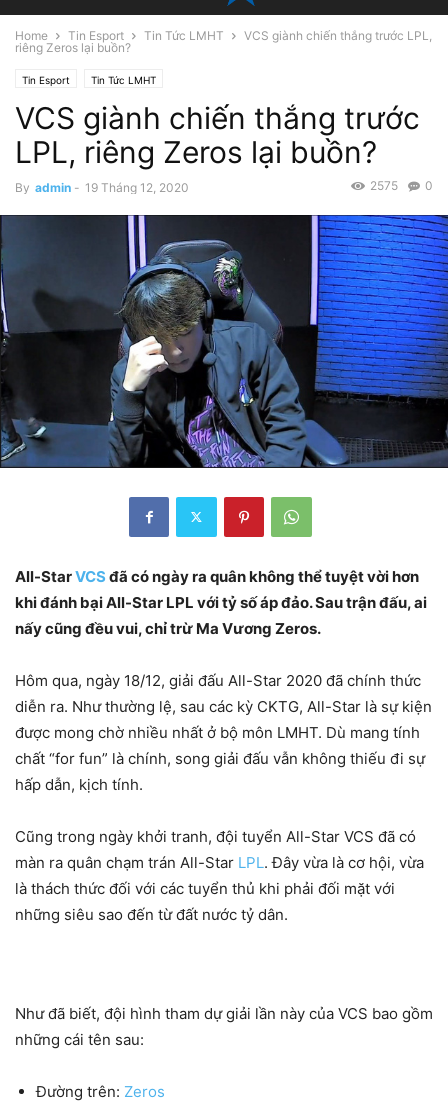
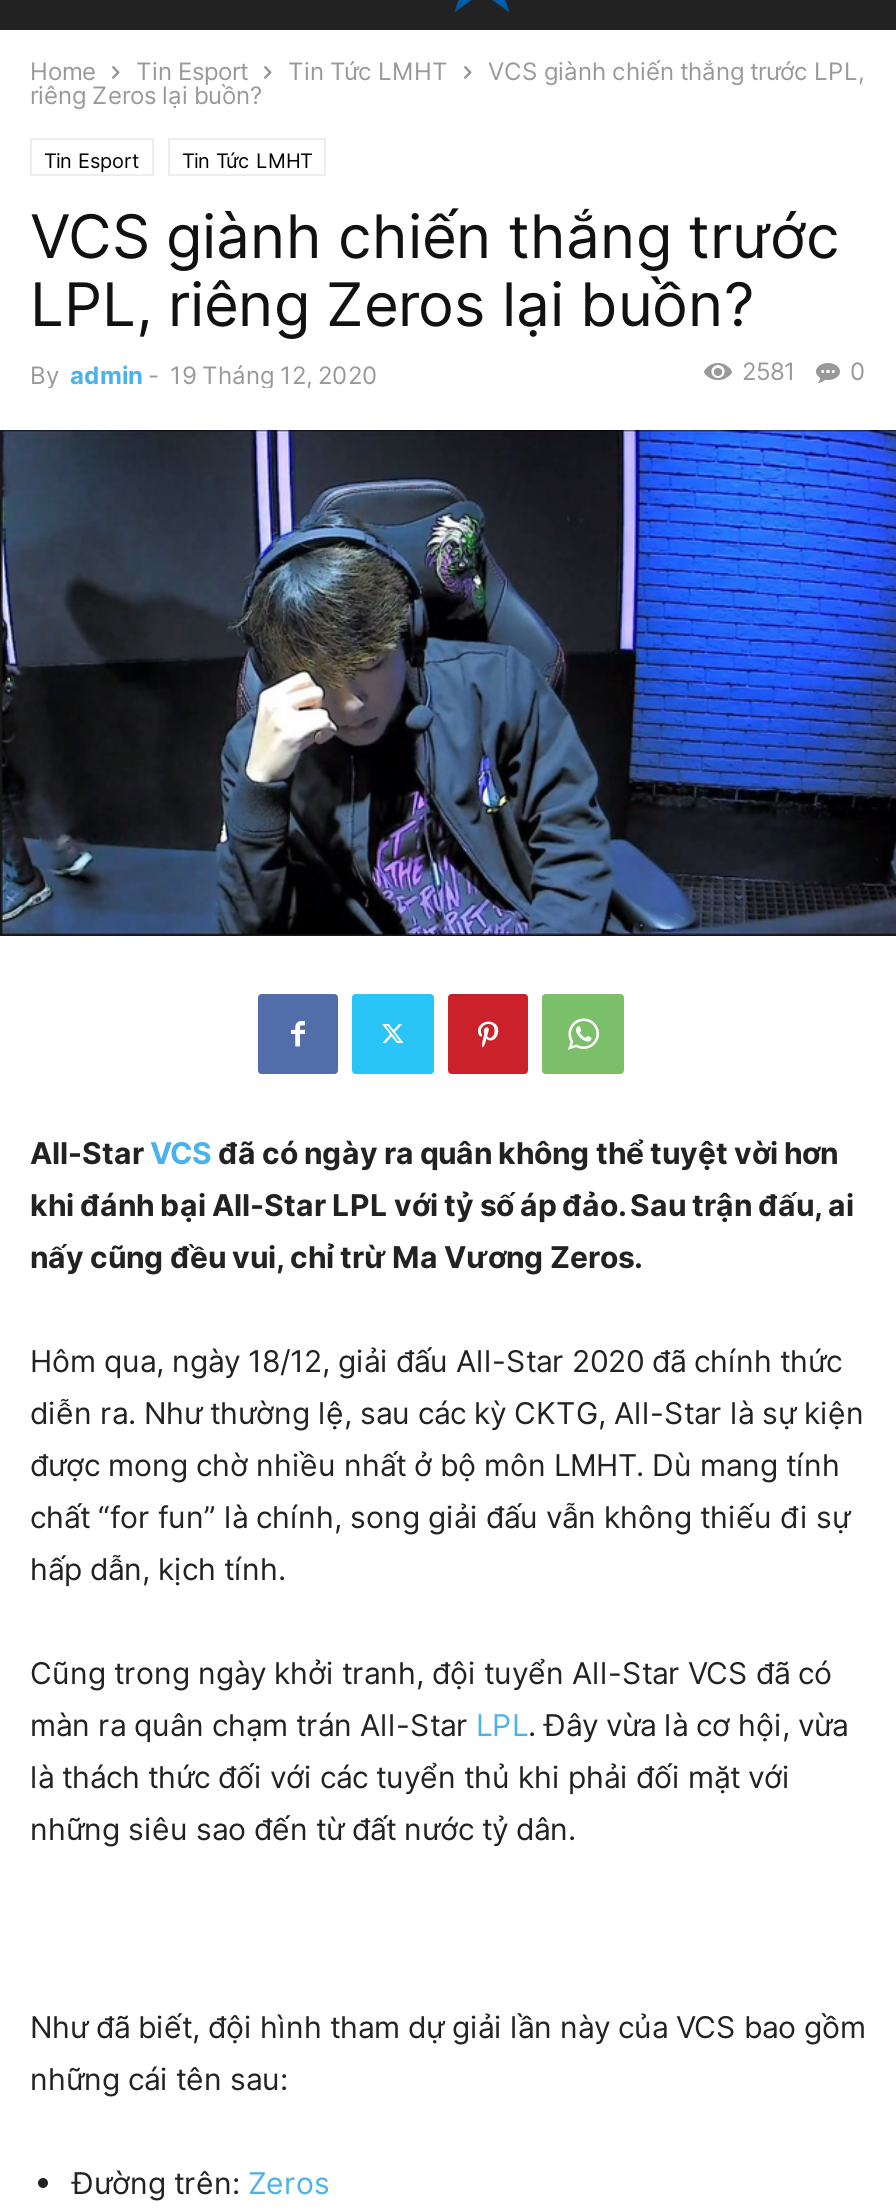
- 2575 0
+ 2581 0
